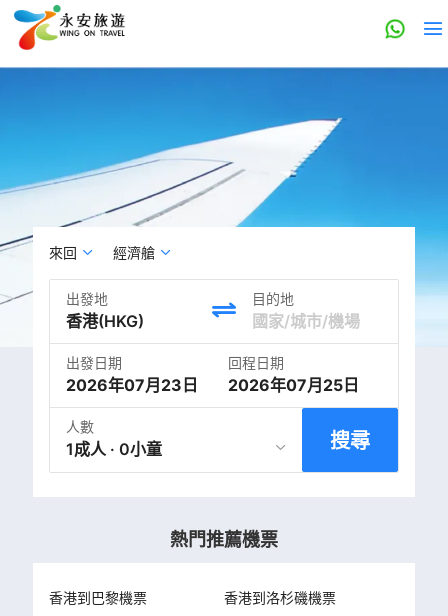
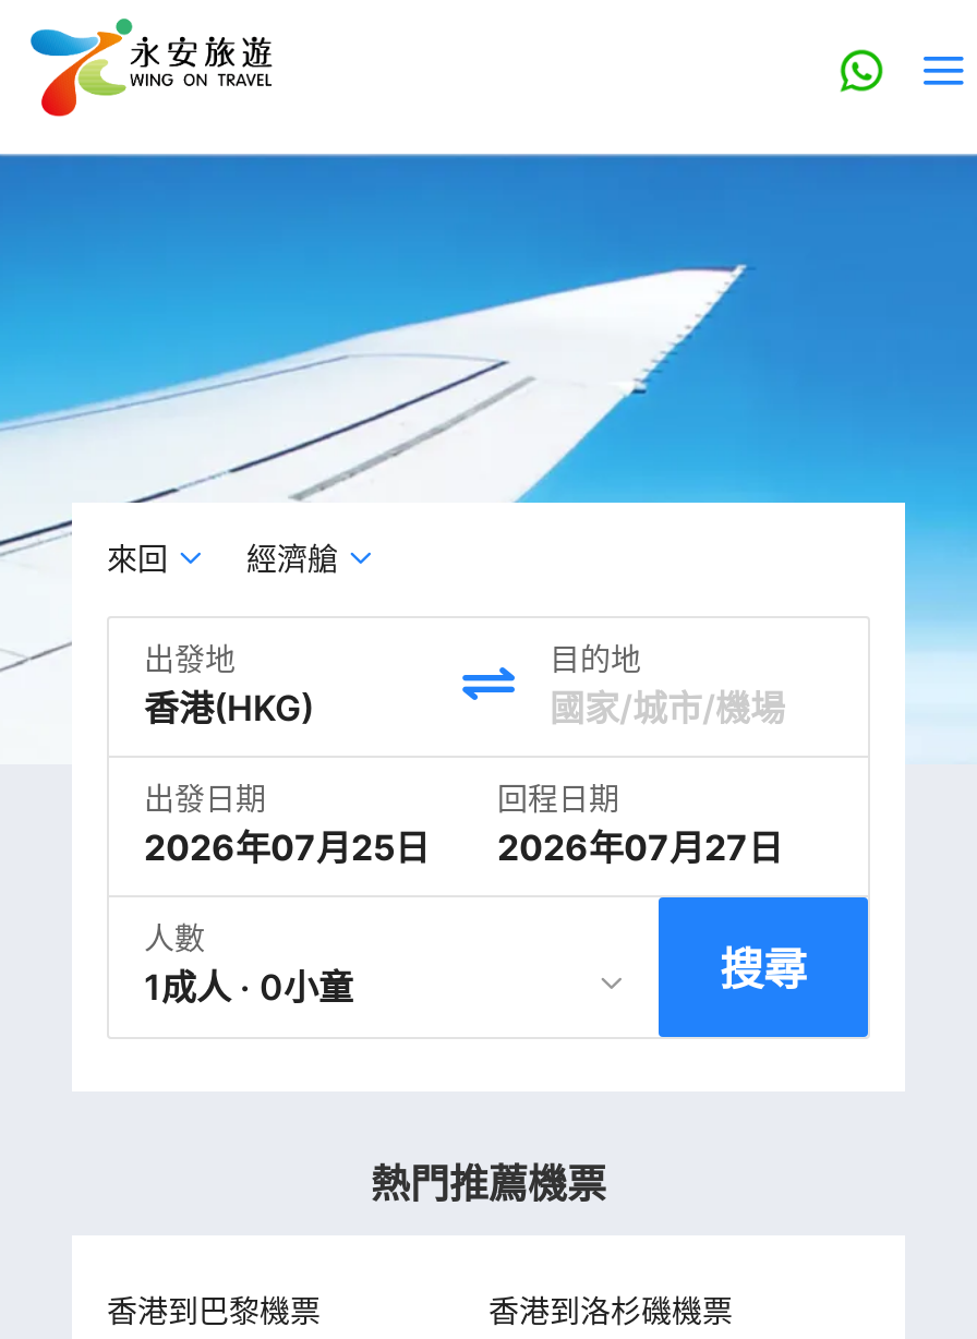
- 2026年07月23日
+ 2026年07月25日

- 2026年07月25日
+ 2026年07月27日
